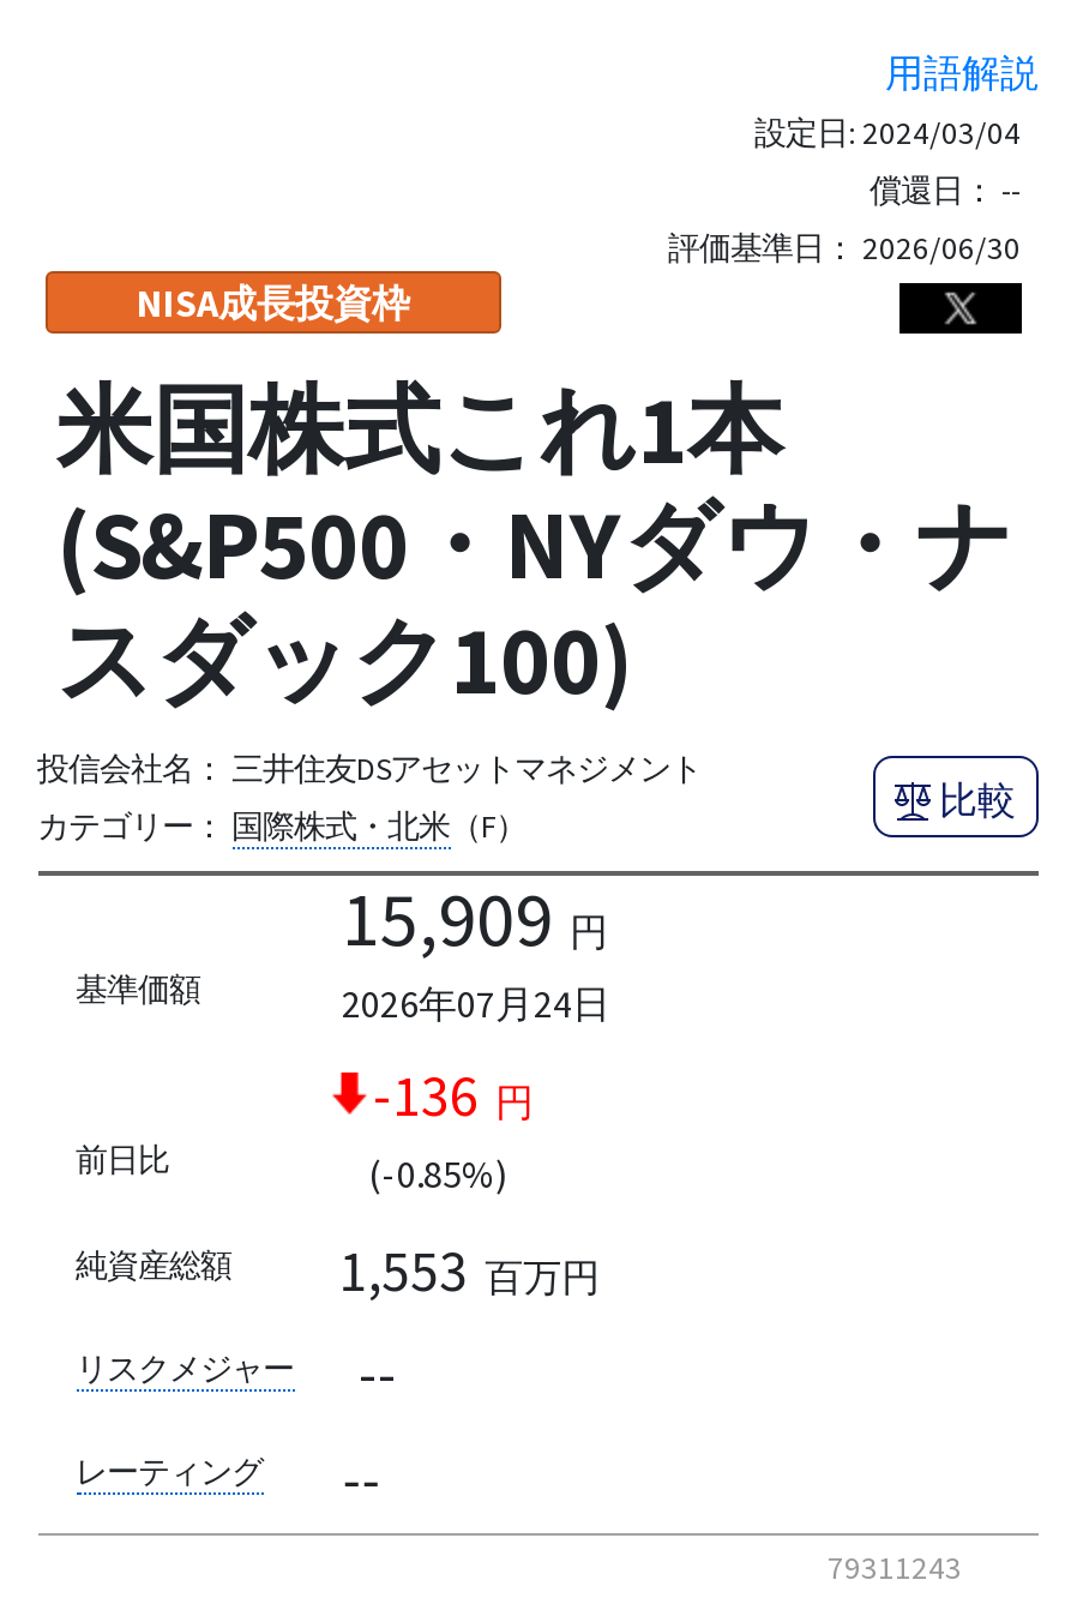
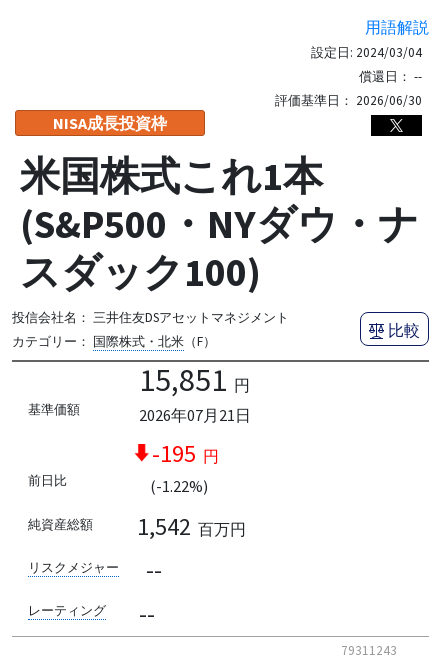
- 15,909 円
+ 15,851 円

- 2026年07月24日
+ 2026年07月21日

- -136 円
+ -195 円

- (-0.85%)
+ (-1.22%)

- 1,553 百万円
+ 1,542 百万円
